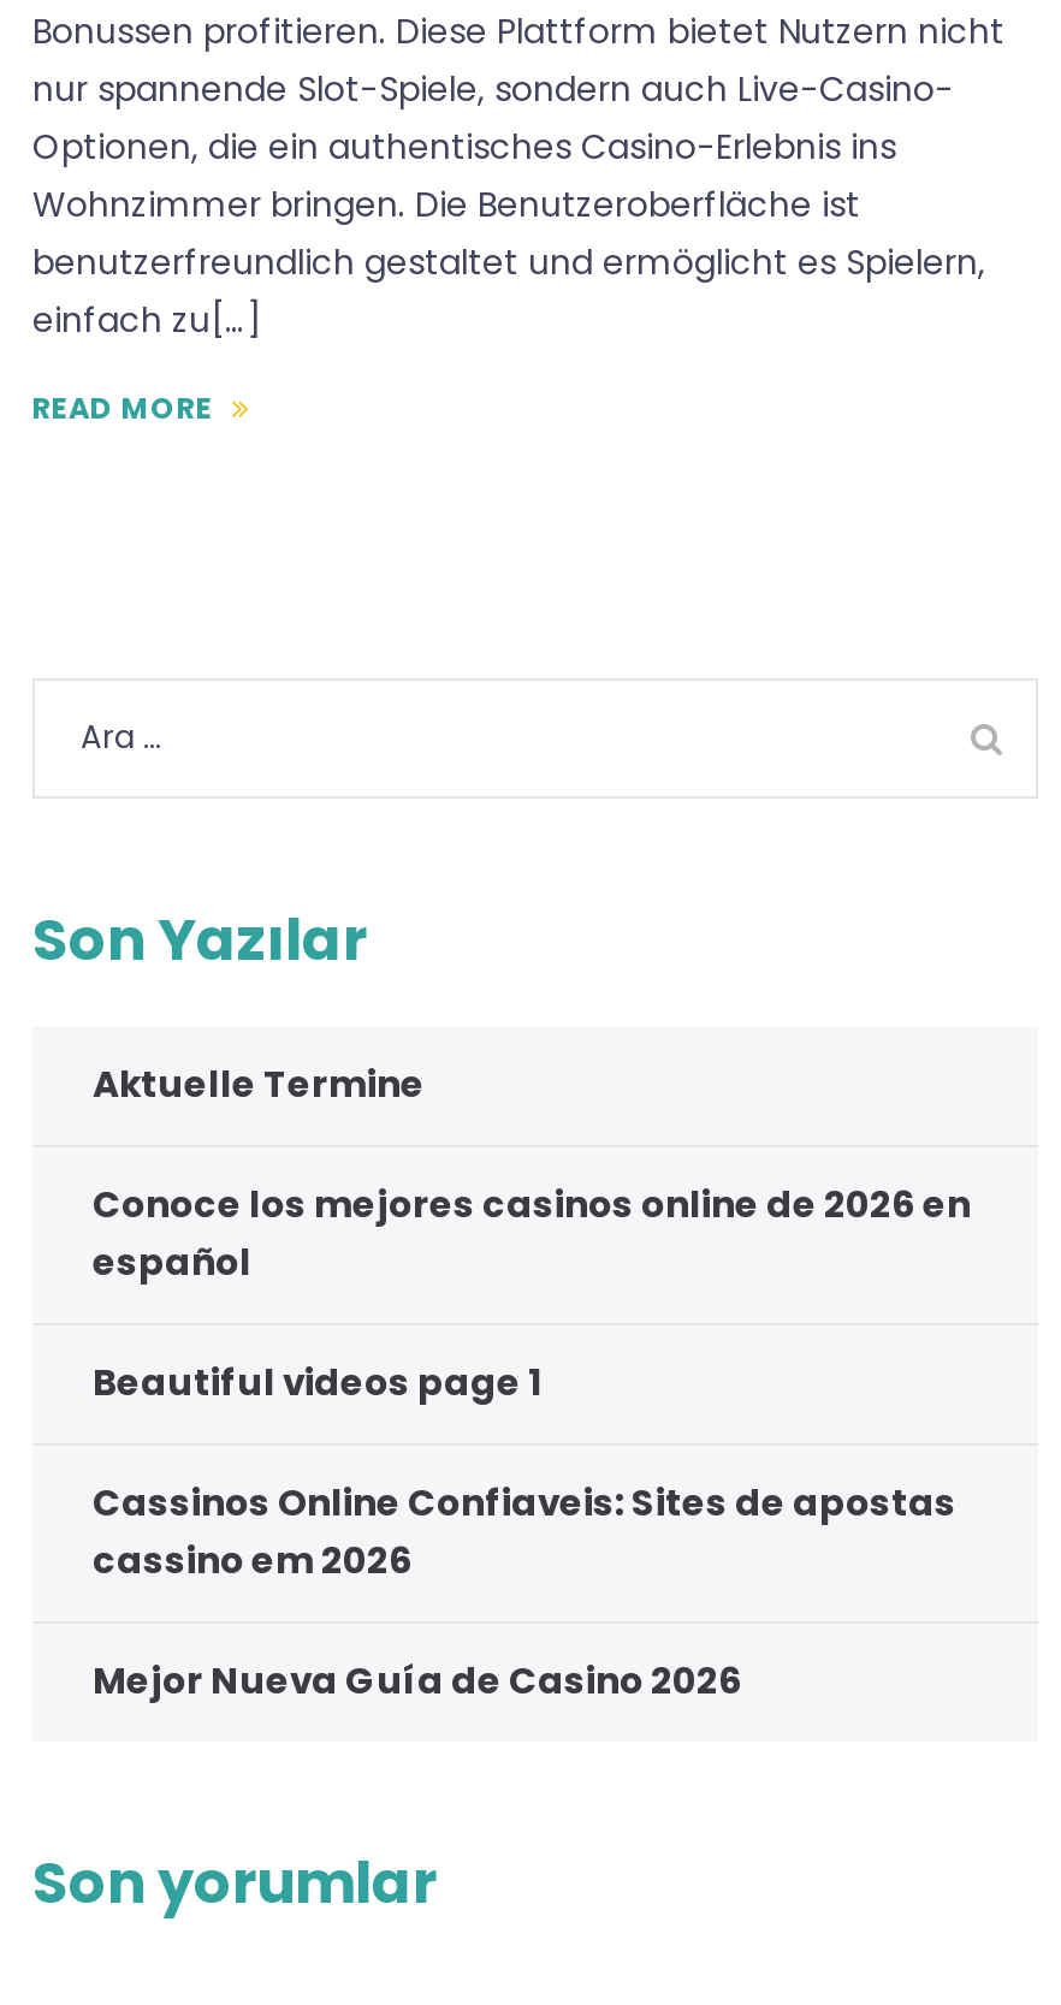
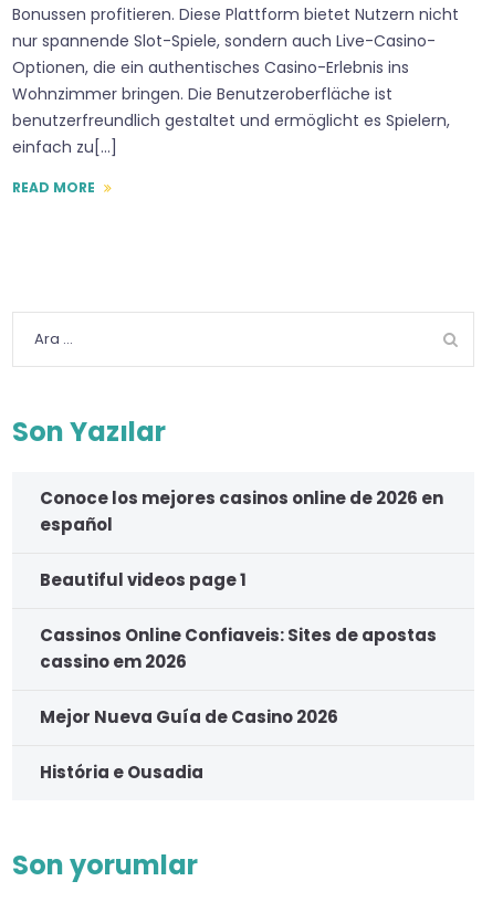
- Aktuelle Termine

moved up: Conoce los mejores casinos online de 2026 en | español | Beautiful videos page 1 | Cassinos Online Confiaveis: Sites de apostas | cassino em 2026 | Mejor Nueva Guía de Casino 2026

+ História e Ousadia
